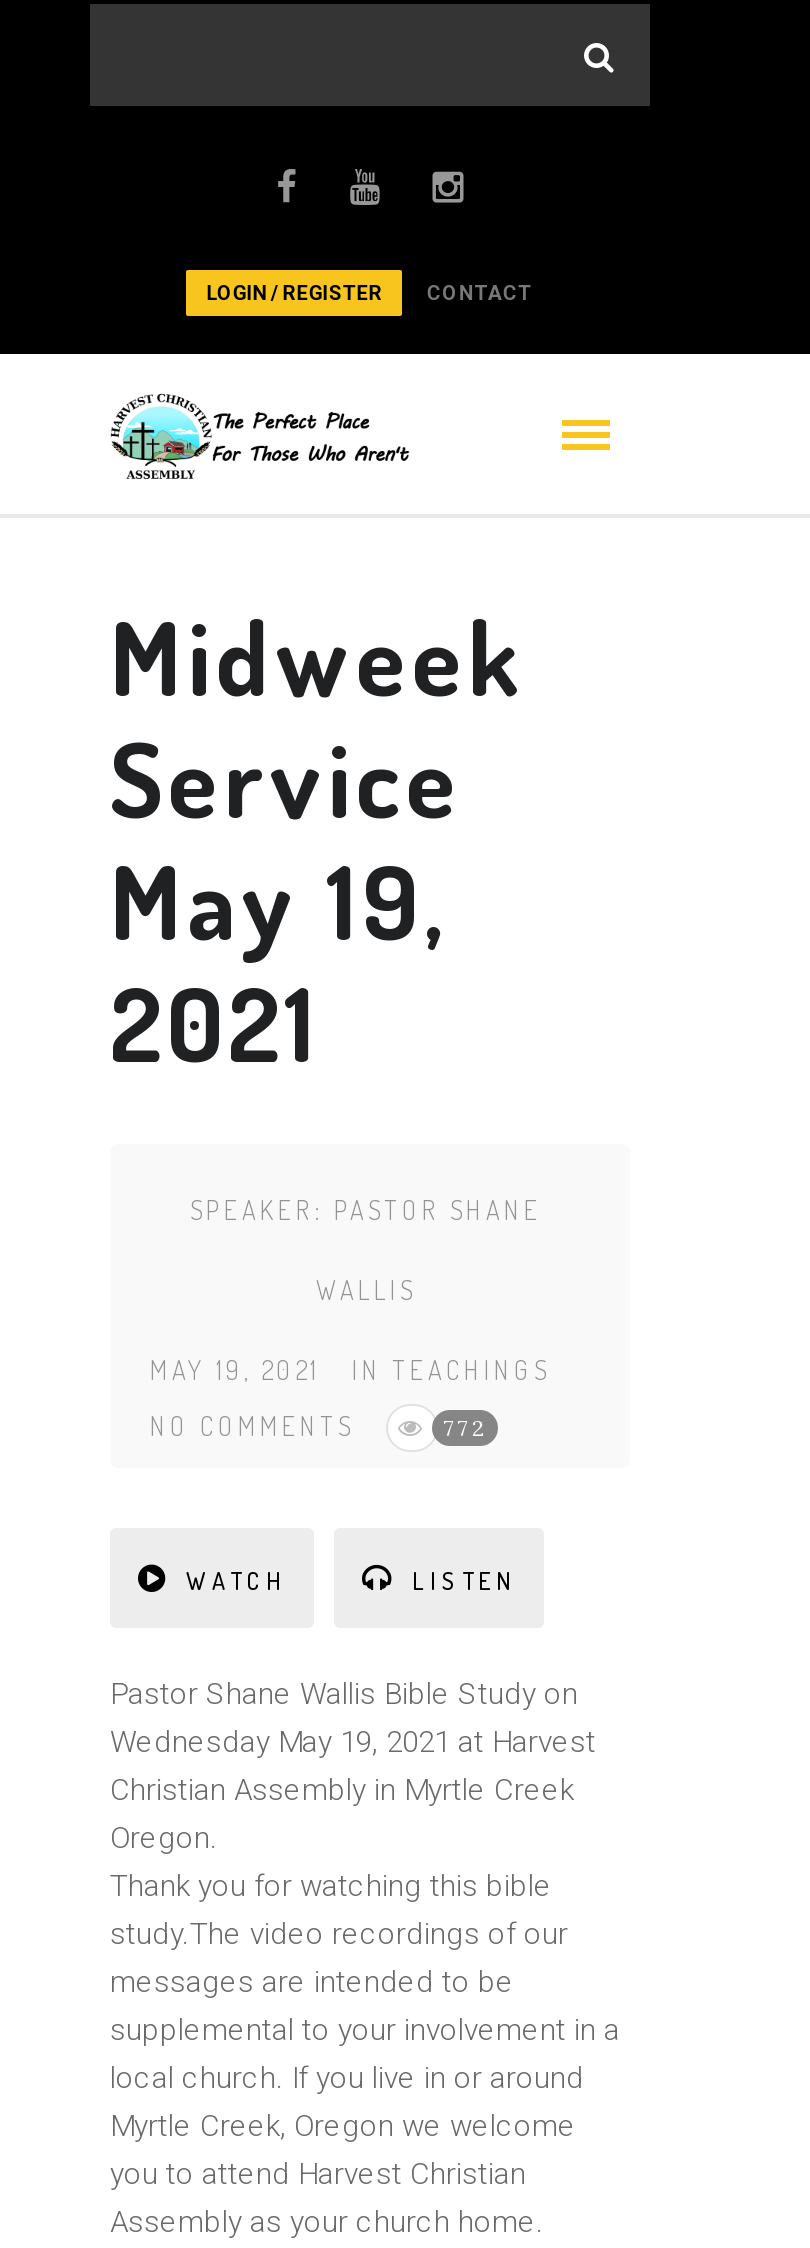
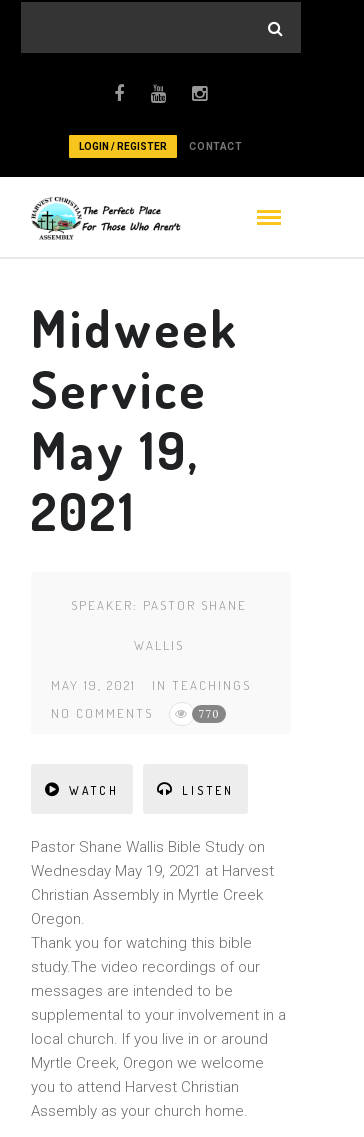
- 772
+ 770
